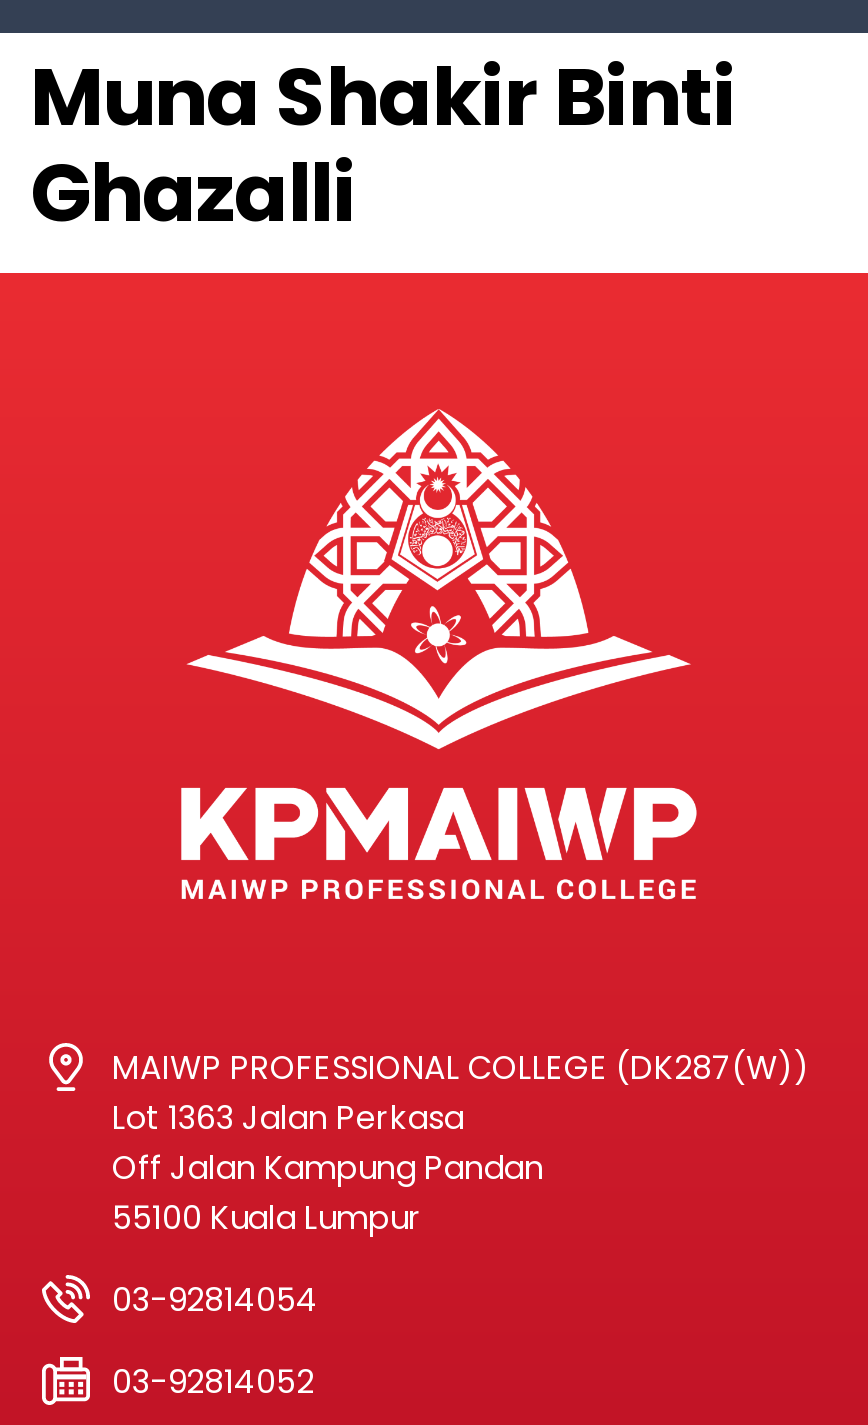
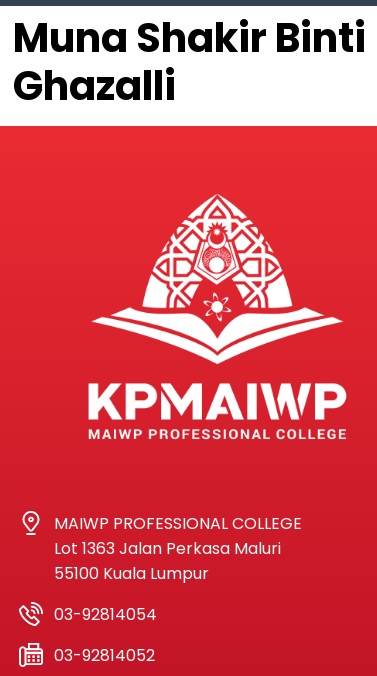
- MAIWP PROFESSIONAL COLLEGE (DK287(W))
- Lot 1363 Jalan Perkasa
- Off Jalan Kampung Pandan
+ MAIWP PROFESSIONAL COLLEGE
+ Lot 1363 Jalan Perkasa Maluri
